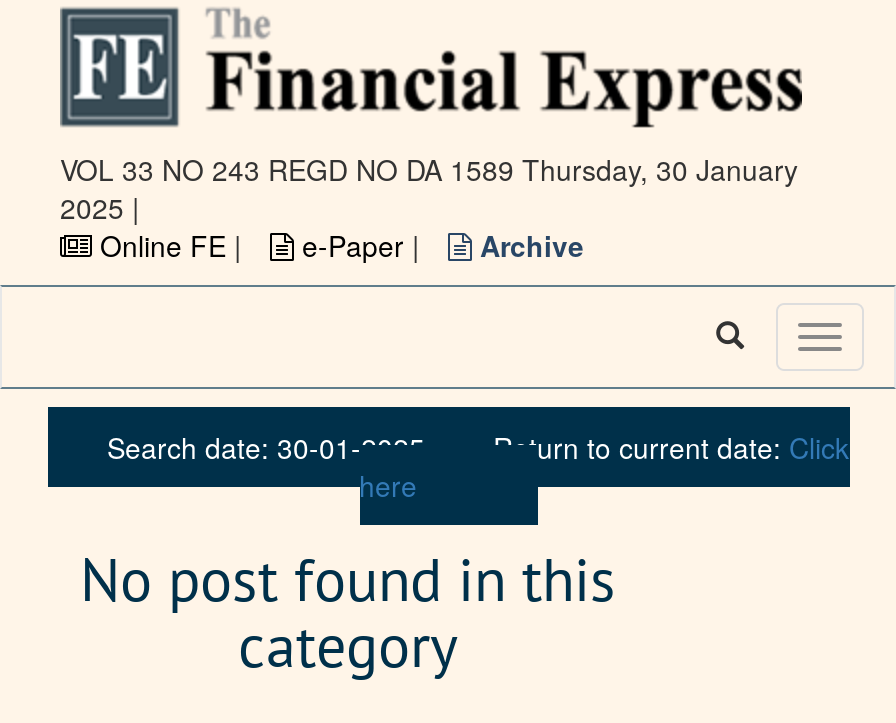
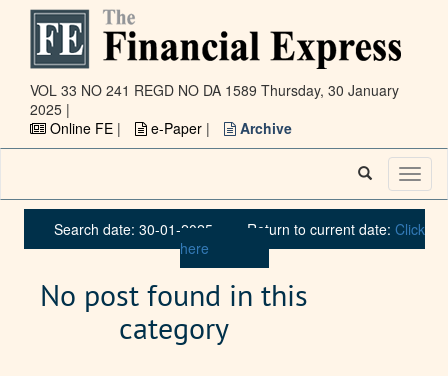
- VOL 33 NO 243 REGD NO DA 1589 Thursday, 30 January
+ VOL 33 NO 241 REGD NO DA 1589 Thursday, 30 January
